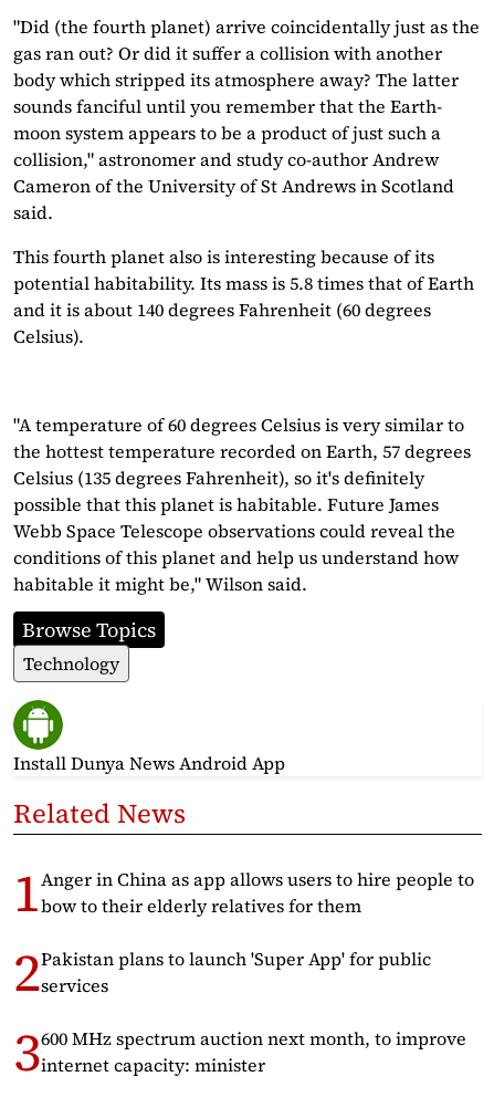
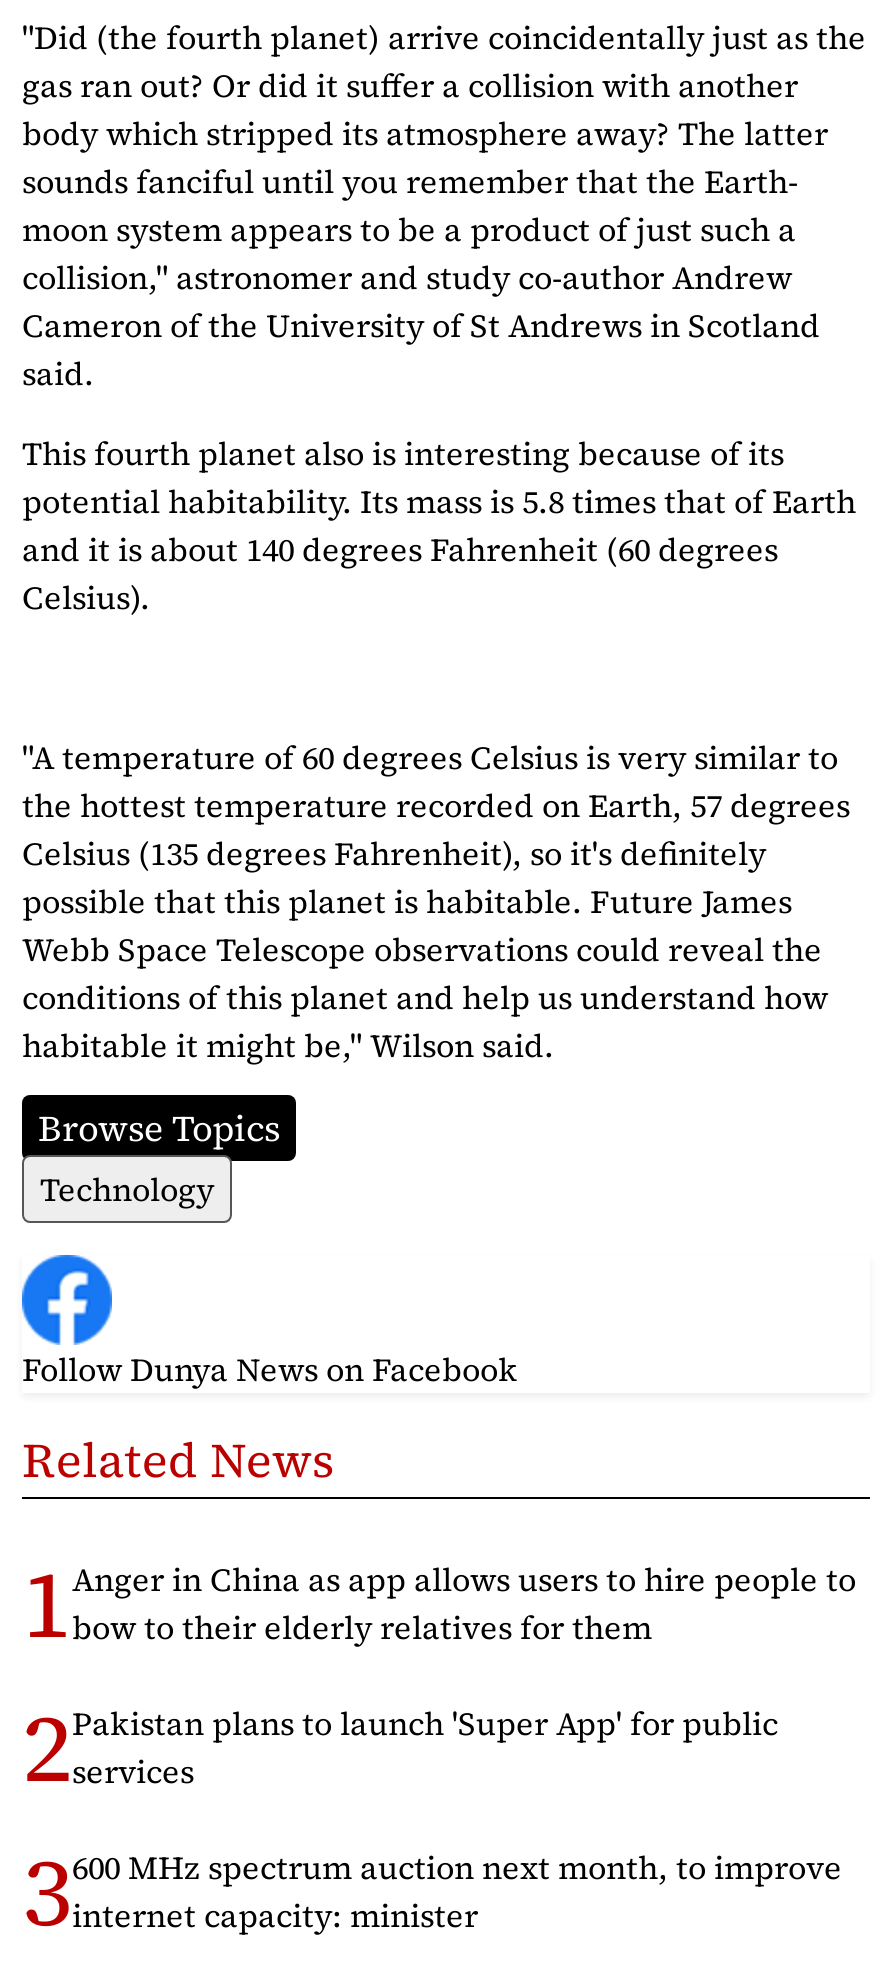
- [image]
- Install Dunya News Android App
+ [image]
+ Follow Dunya News on Facebook
